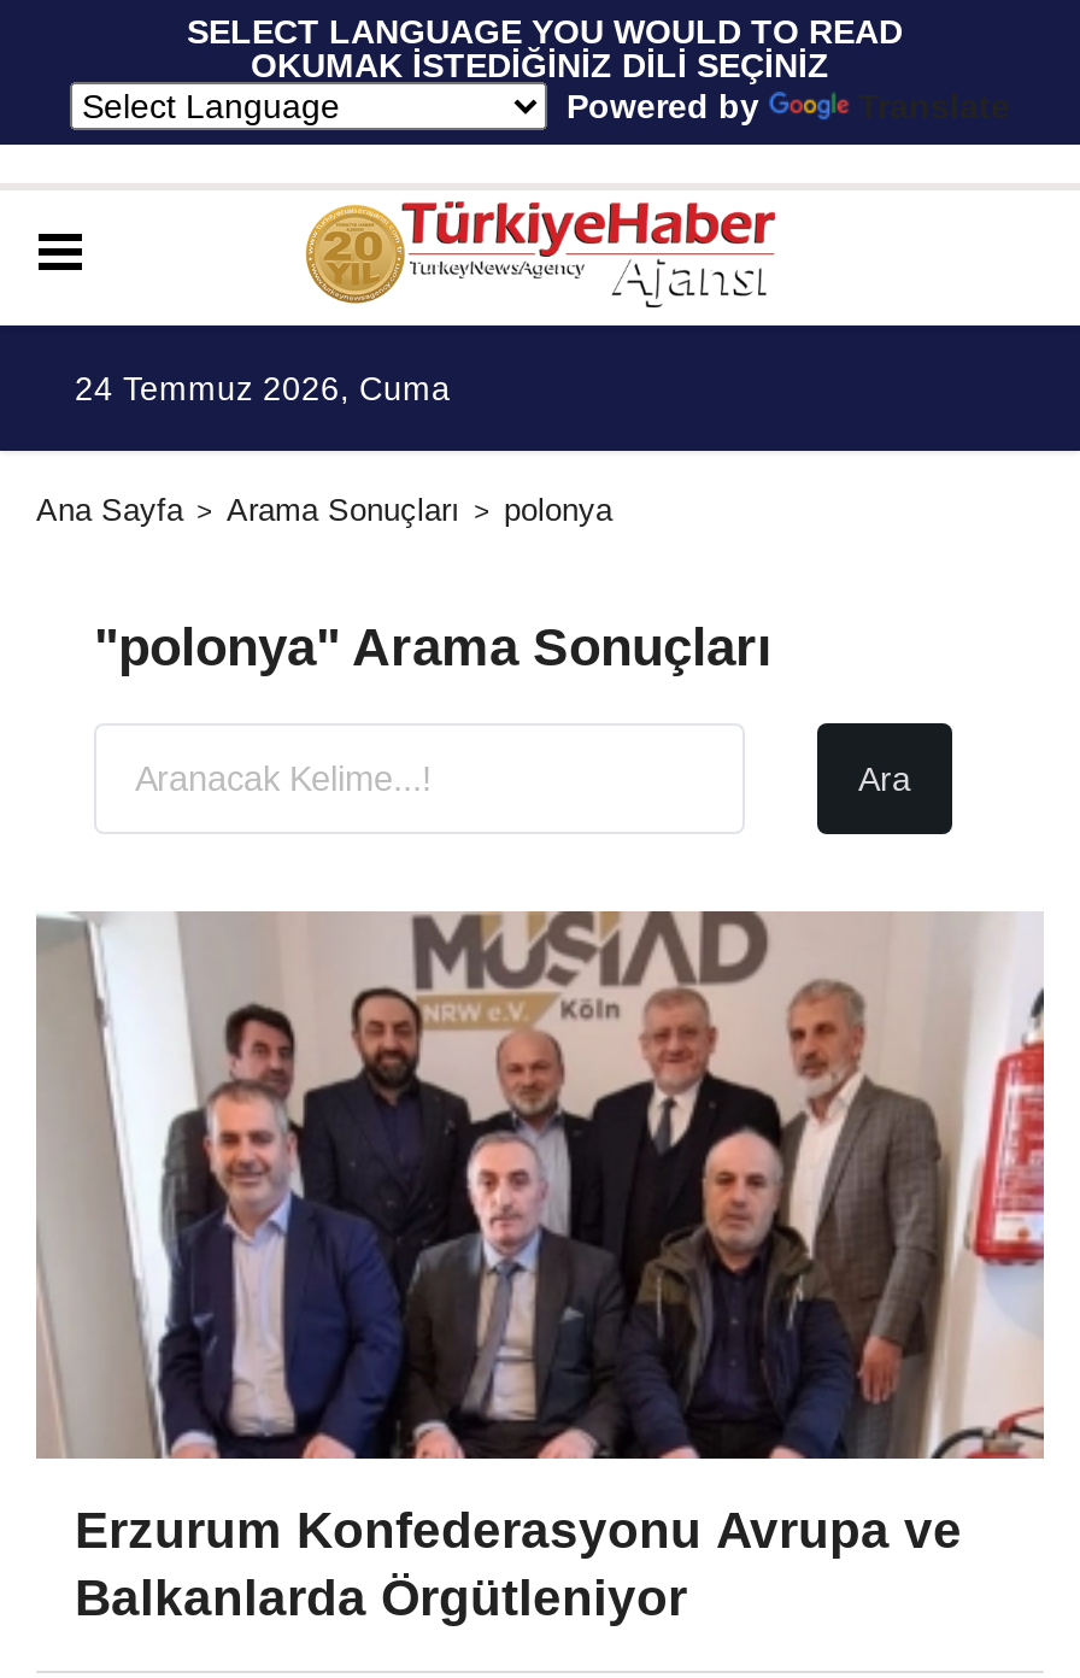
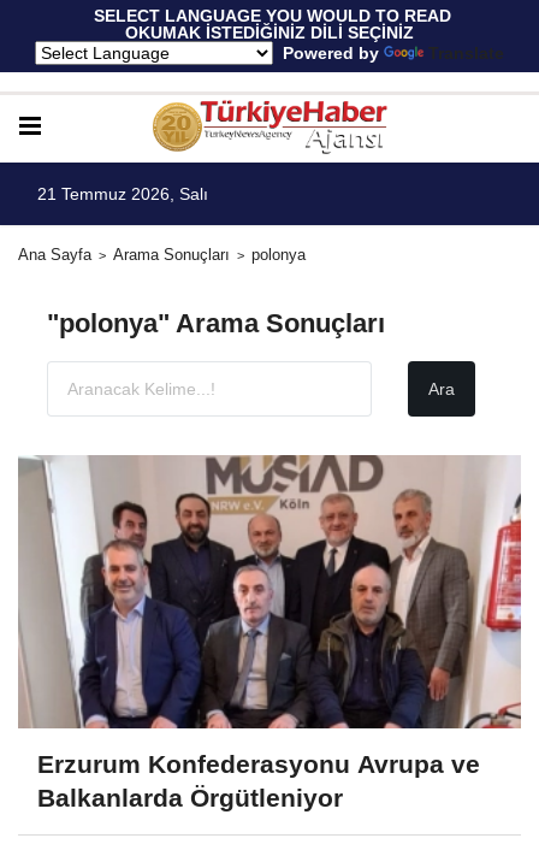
- 24 Temmuz 2026, Cuma
+ 21 Temmuz 2026, Salı
